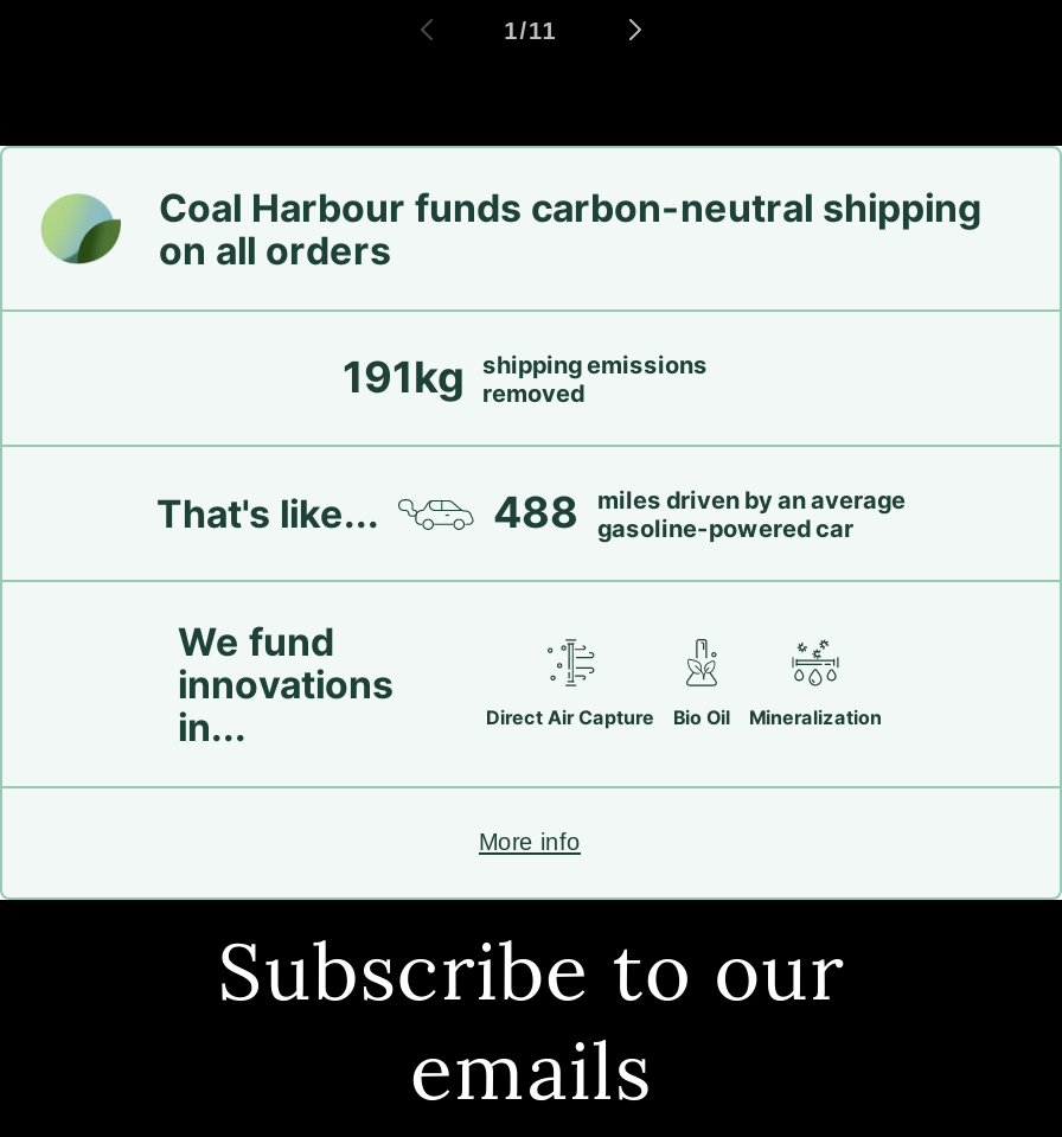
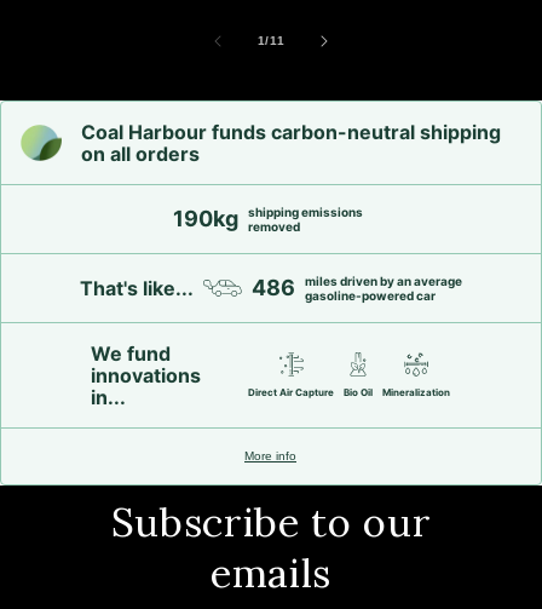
- 191kg shipping emissions removed
+ 190kg shipping emissions removed

- 488 miles driven by an average gasoline-powered car
+ 486 miles driven by an average gasoline-powered car
